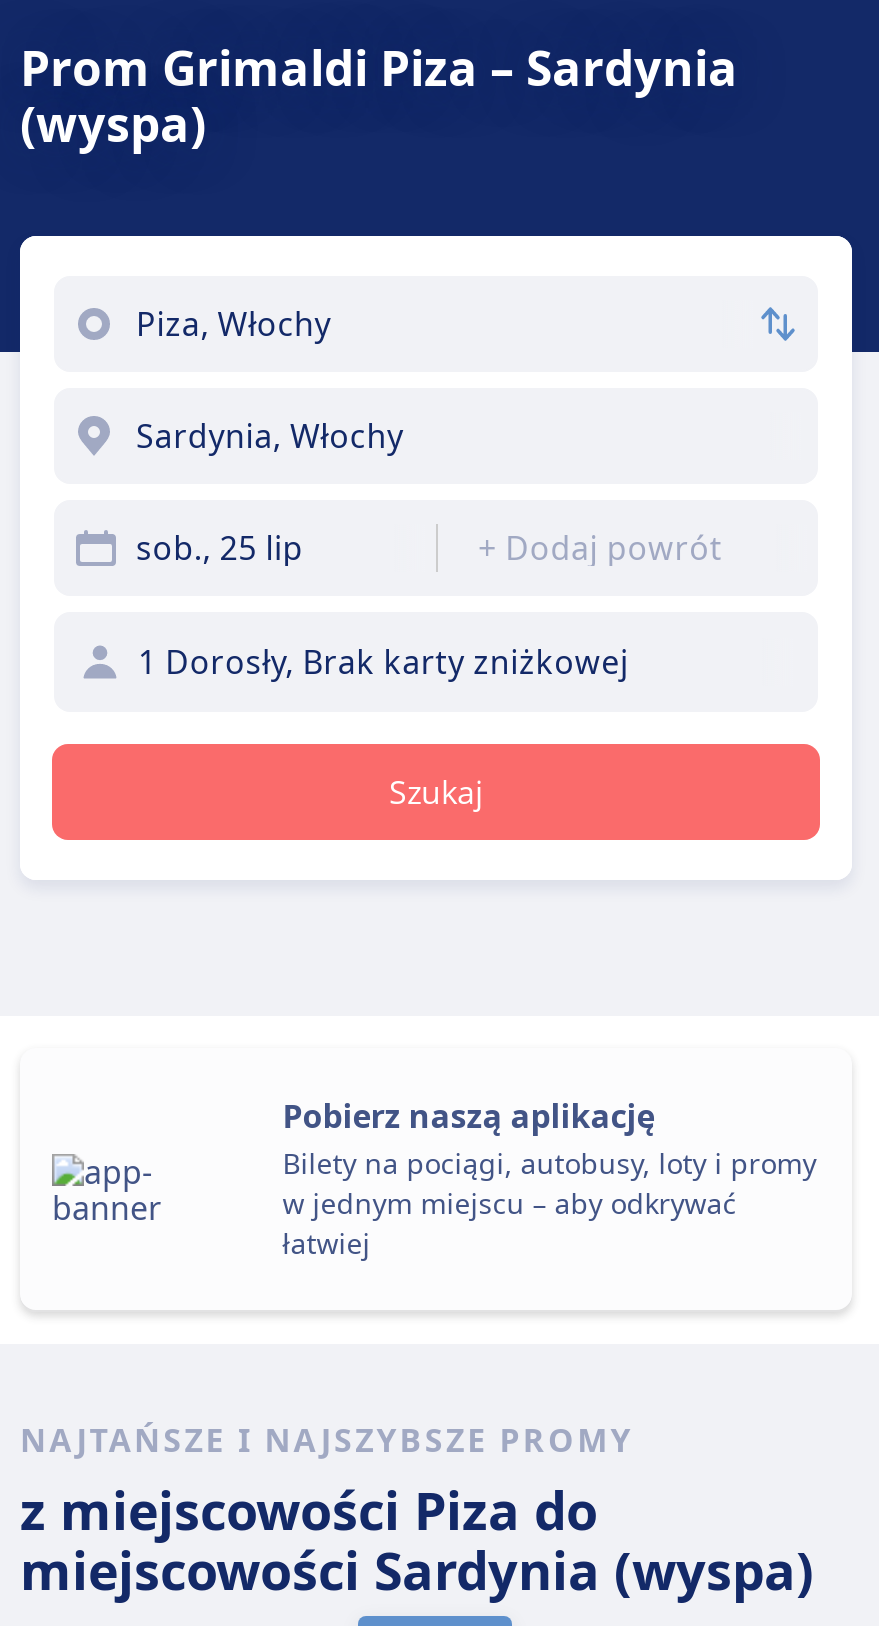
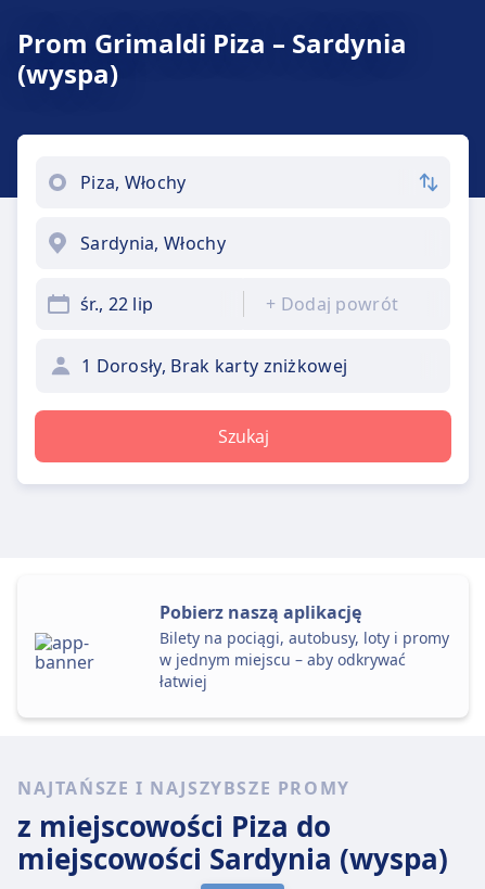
- sob., 25 lip
+ śr., 22 lip
